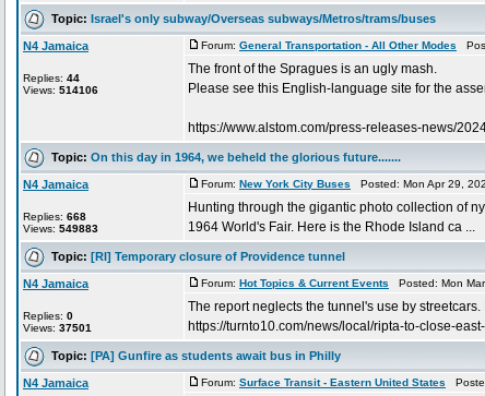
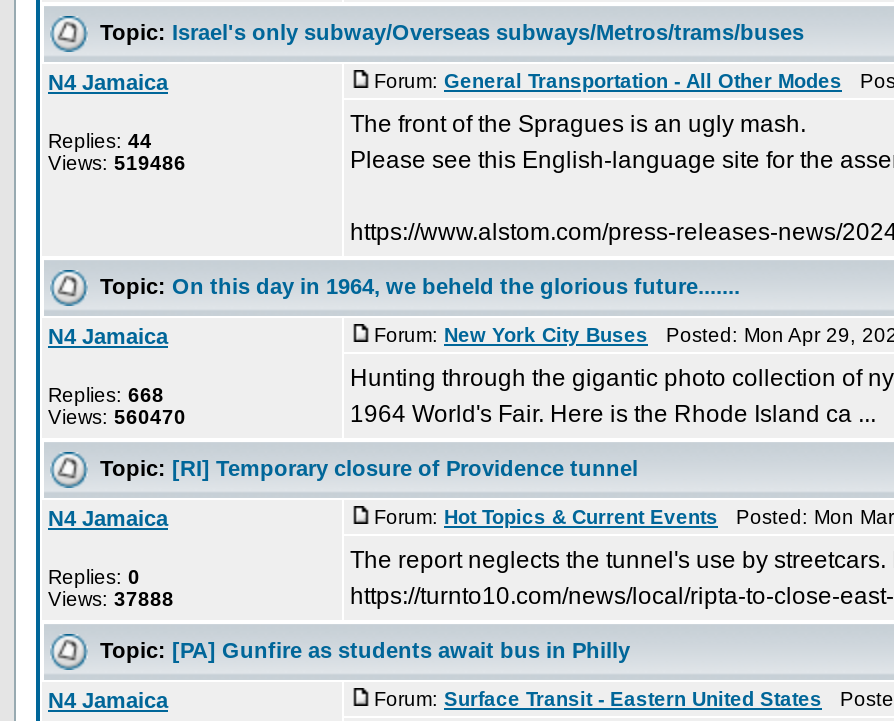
- Views: 514106
+ Views: 519486

- Views: 549883
+ Views: 560470

- Views: 37501
+ Views: 37888
